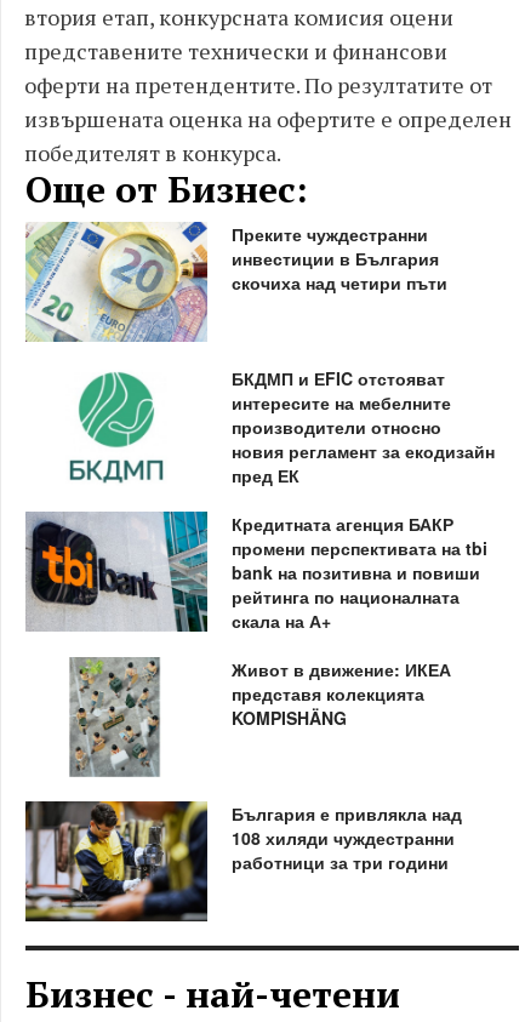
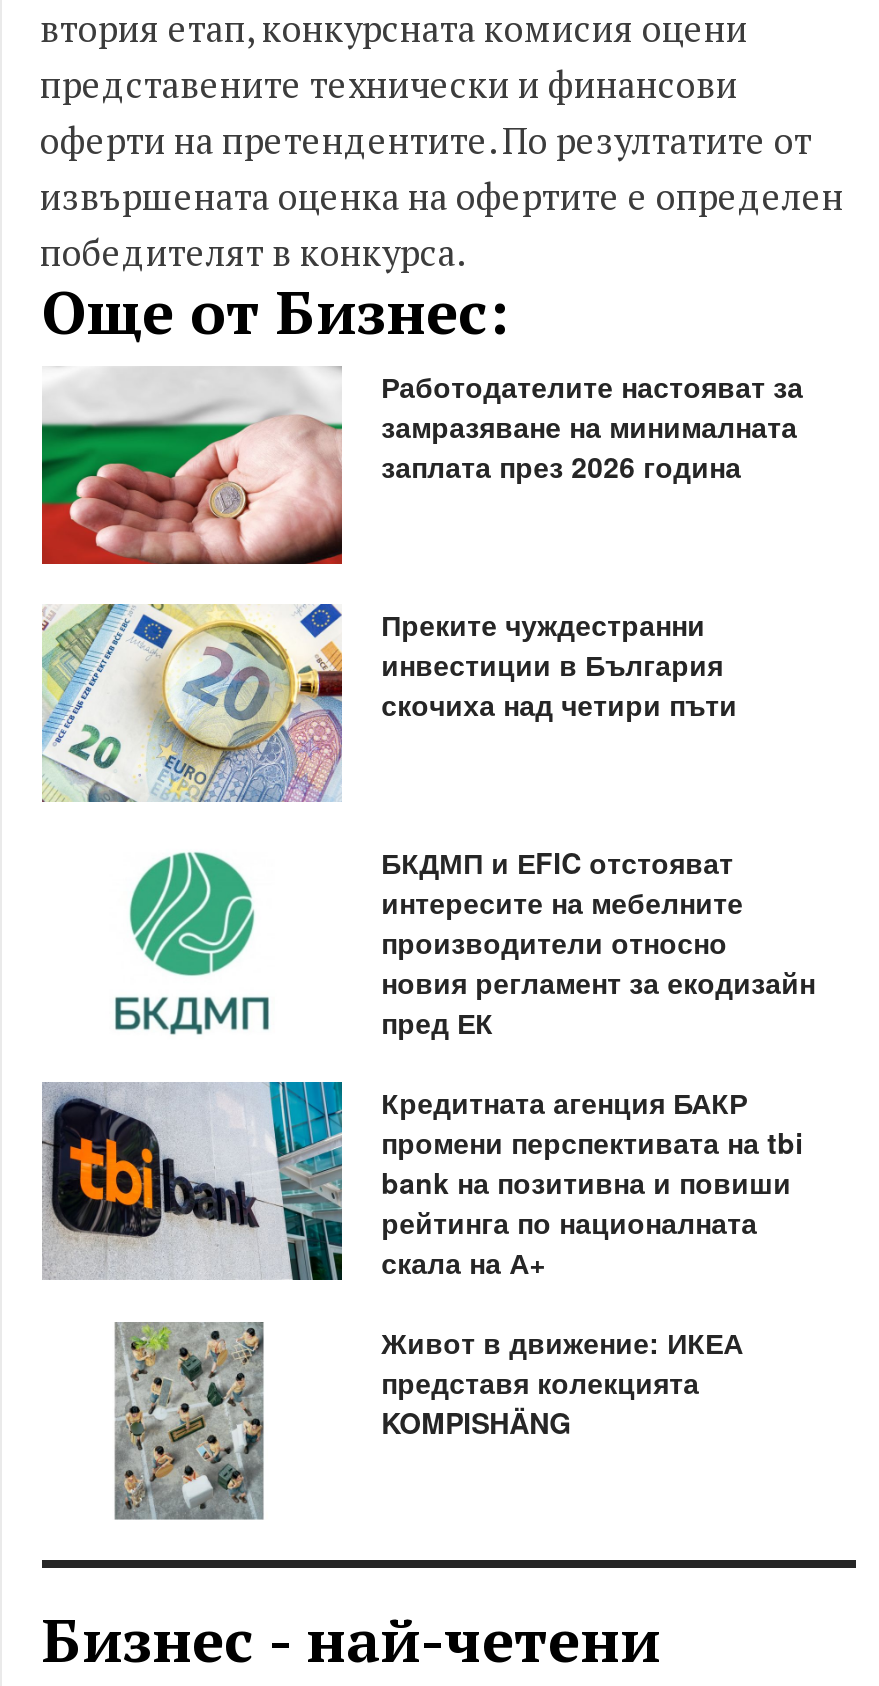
+ [image]
+ Работодателите настояват за
+ замразяване на минималната
+ заплата през 2026 година

moved down: [image] | Преките чуждестранни | инвестиции в България | ... | представя колекцията | KOMPISHÄNG

- [image]
- България е привлякла над
- 108 хиляди чуждестранни
- работници за три години
